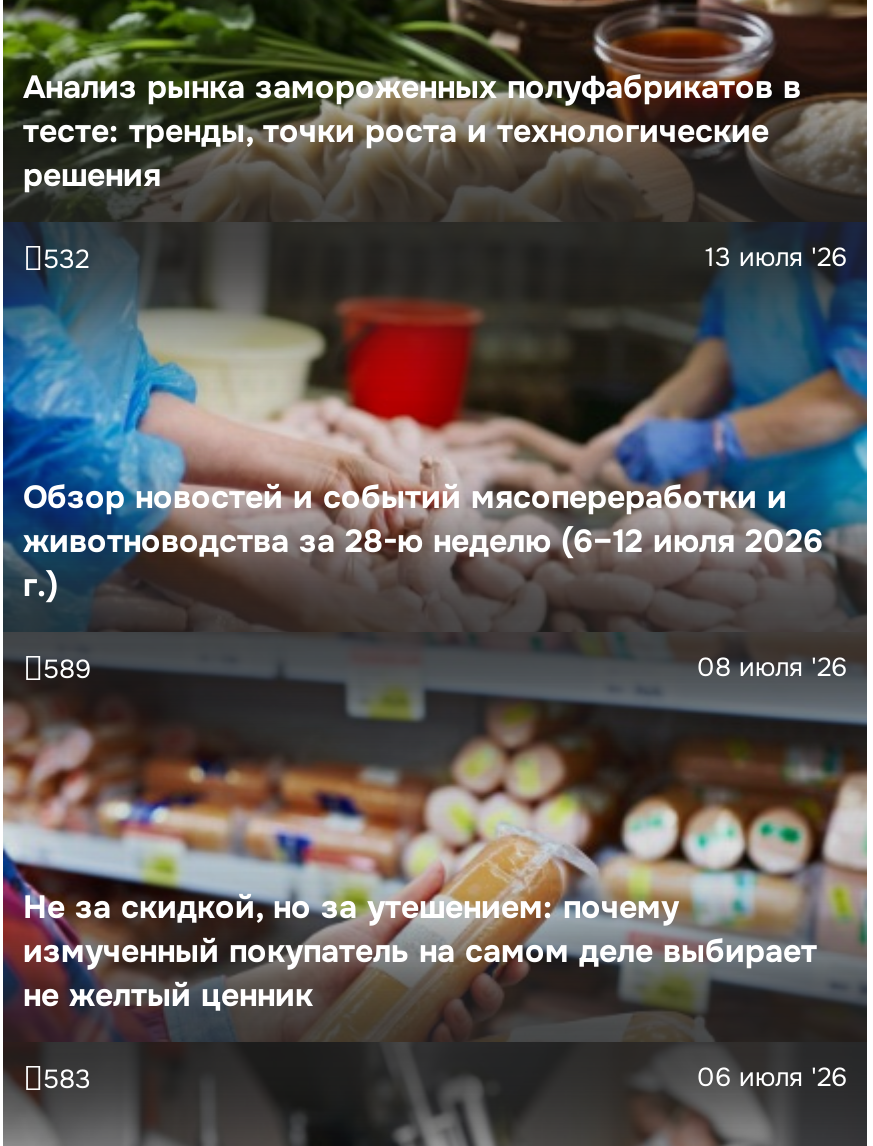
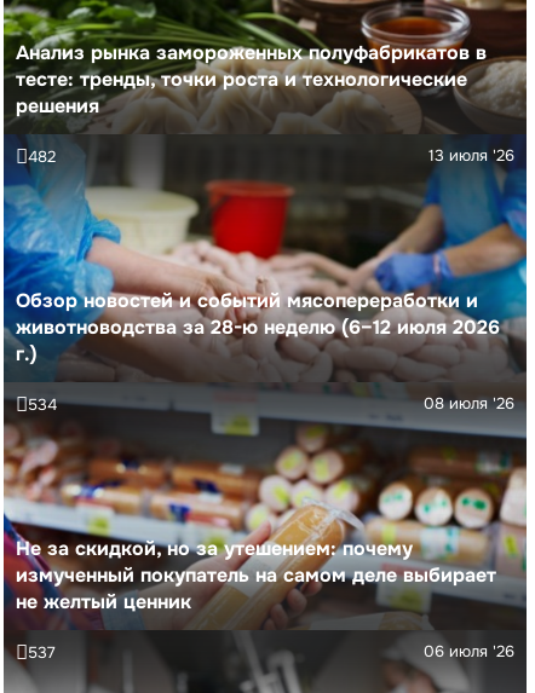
- 532
+ 482

- 589
+ 534

- 583
+ 537
